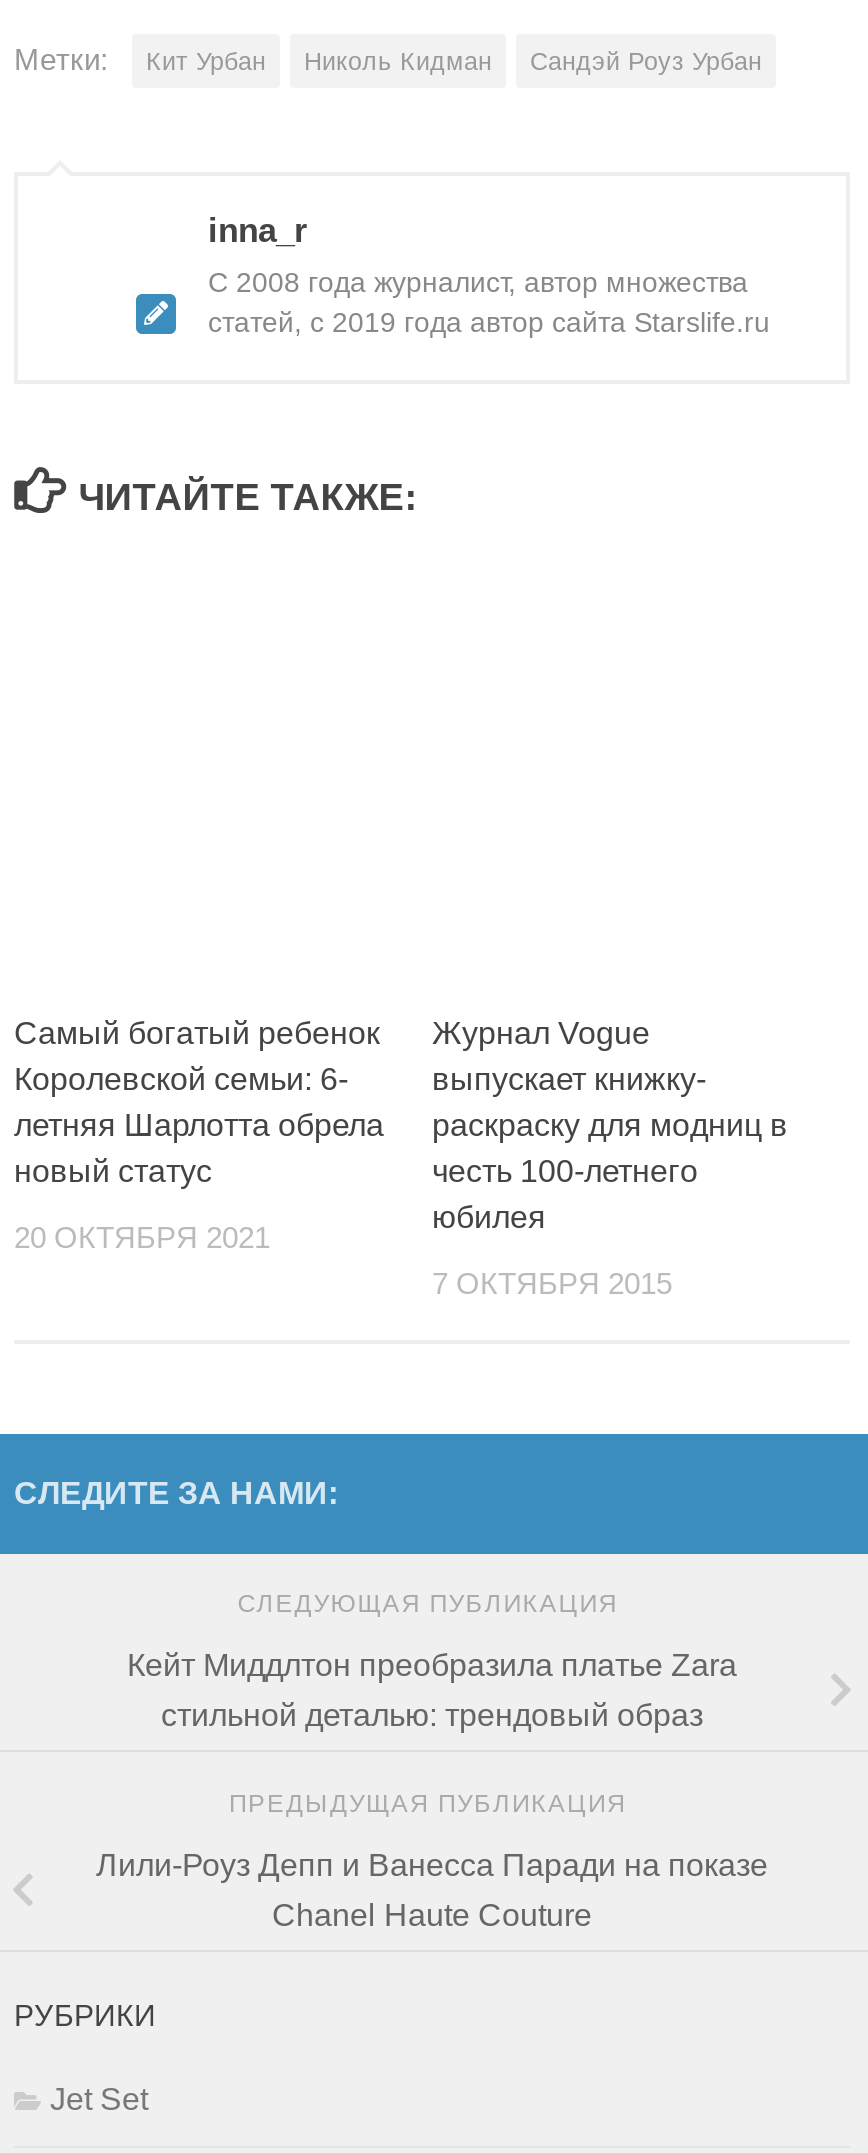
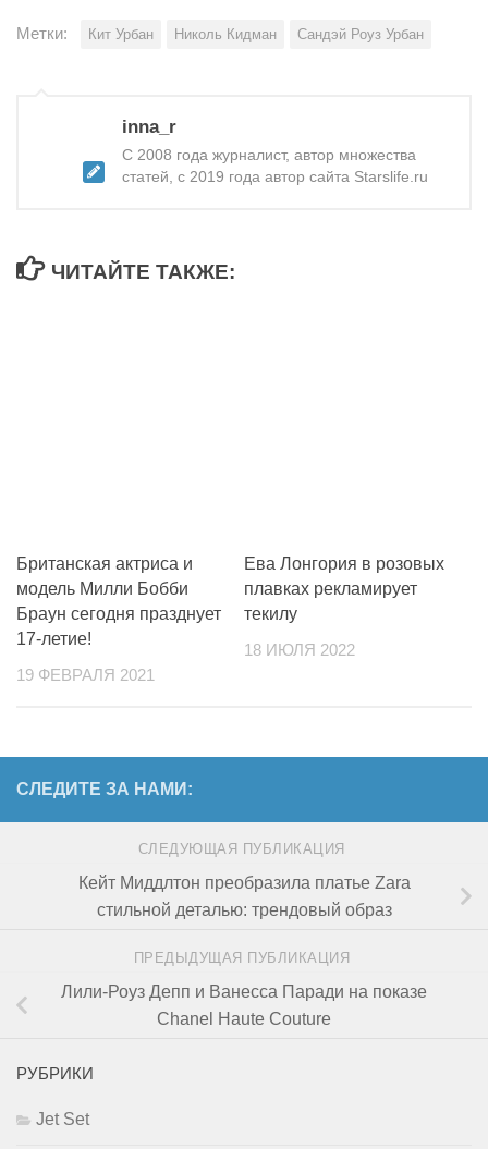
- Самый богатый ребенок
- Королевской семьи: 6-
- летняя Шарлотта обрела
- новый статус
+ Британская актриса и
+ модель Милли Бобби
+ Браун сегодня празднует
+ 17-летие!

- Журнал Vogue
- выпускает книжку-
- раскраску для модниц в
- честь 100-летнего
- юбилея
+ Ева Лонгория в розовых
+ плавках рекламирует
+ текилу

- 20 ОКТЯБРЯ 2021
+ 19 ФЕВРАЛЯ 2021

- 7 ОКТЯБРЯ 2015
+ 18 ИЮЛЯ 2022
